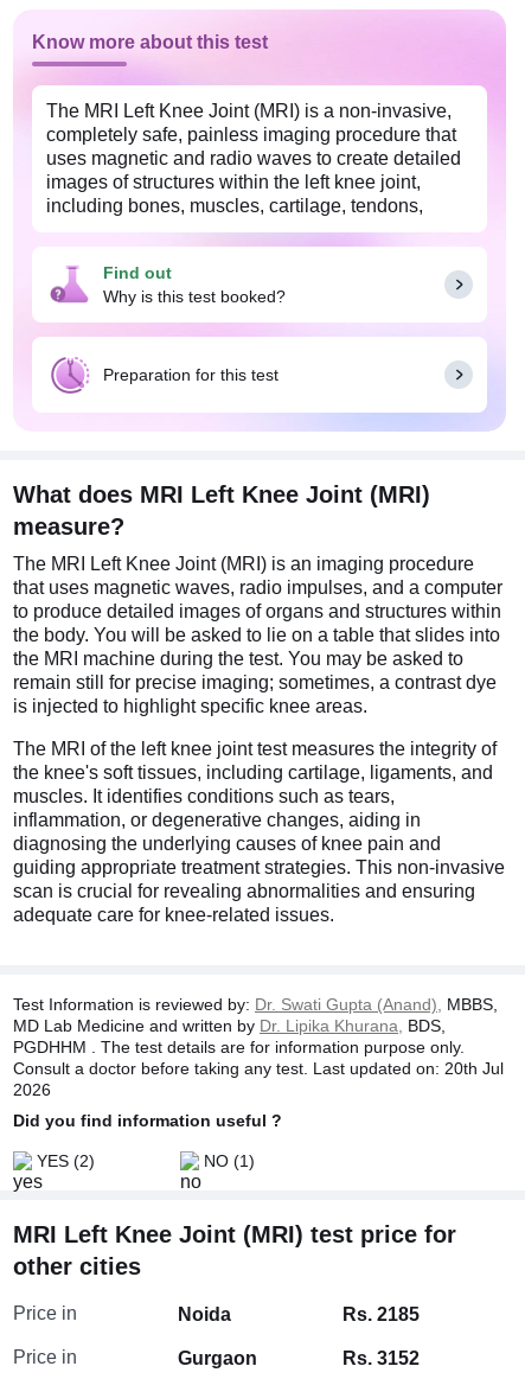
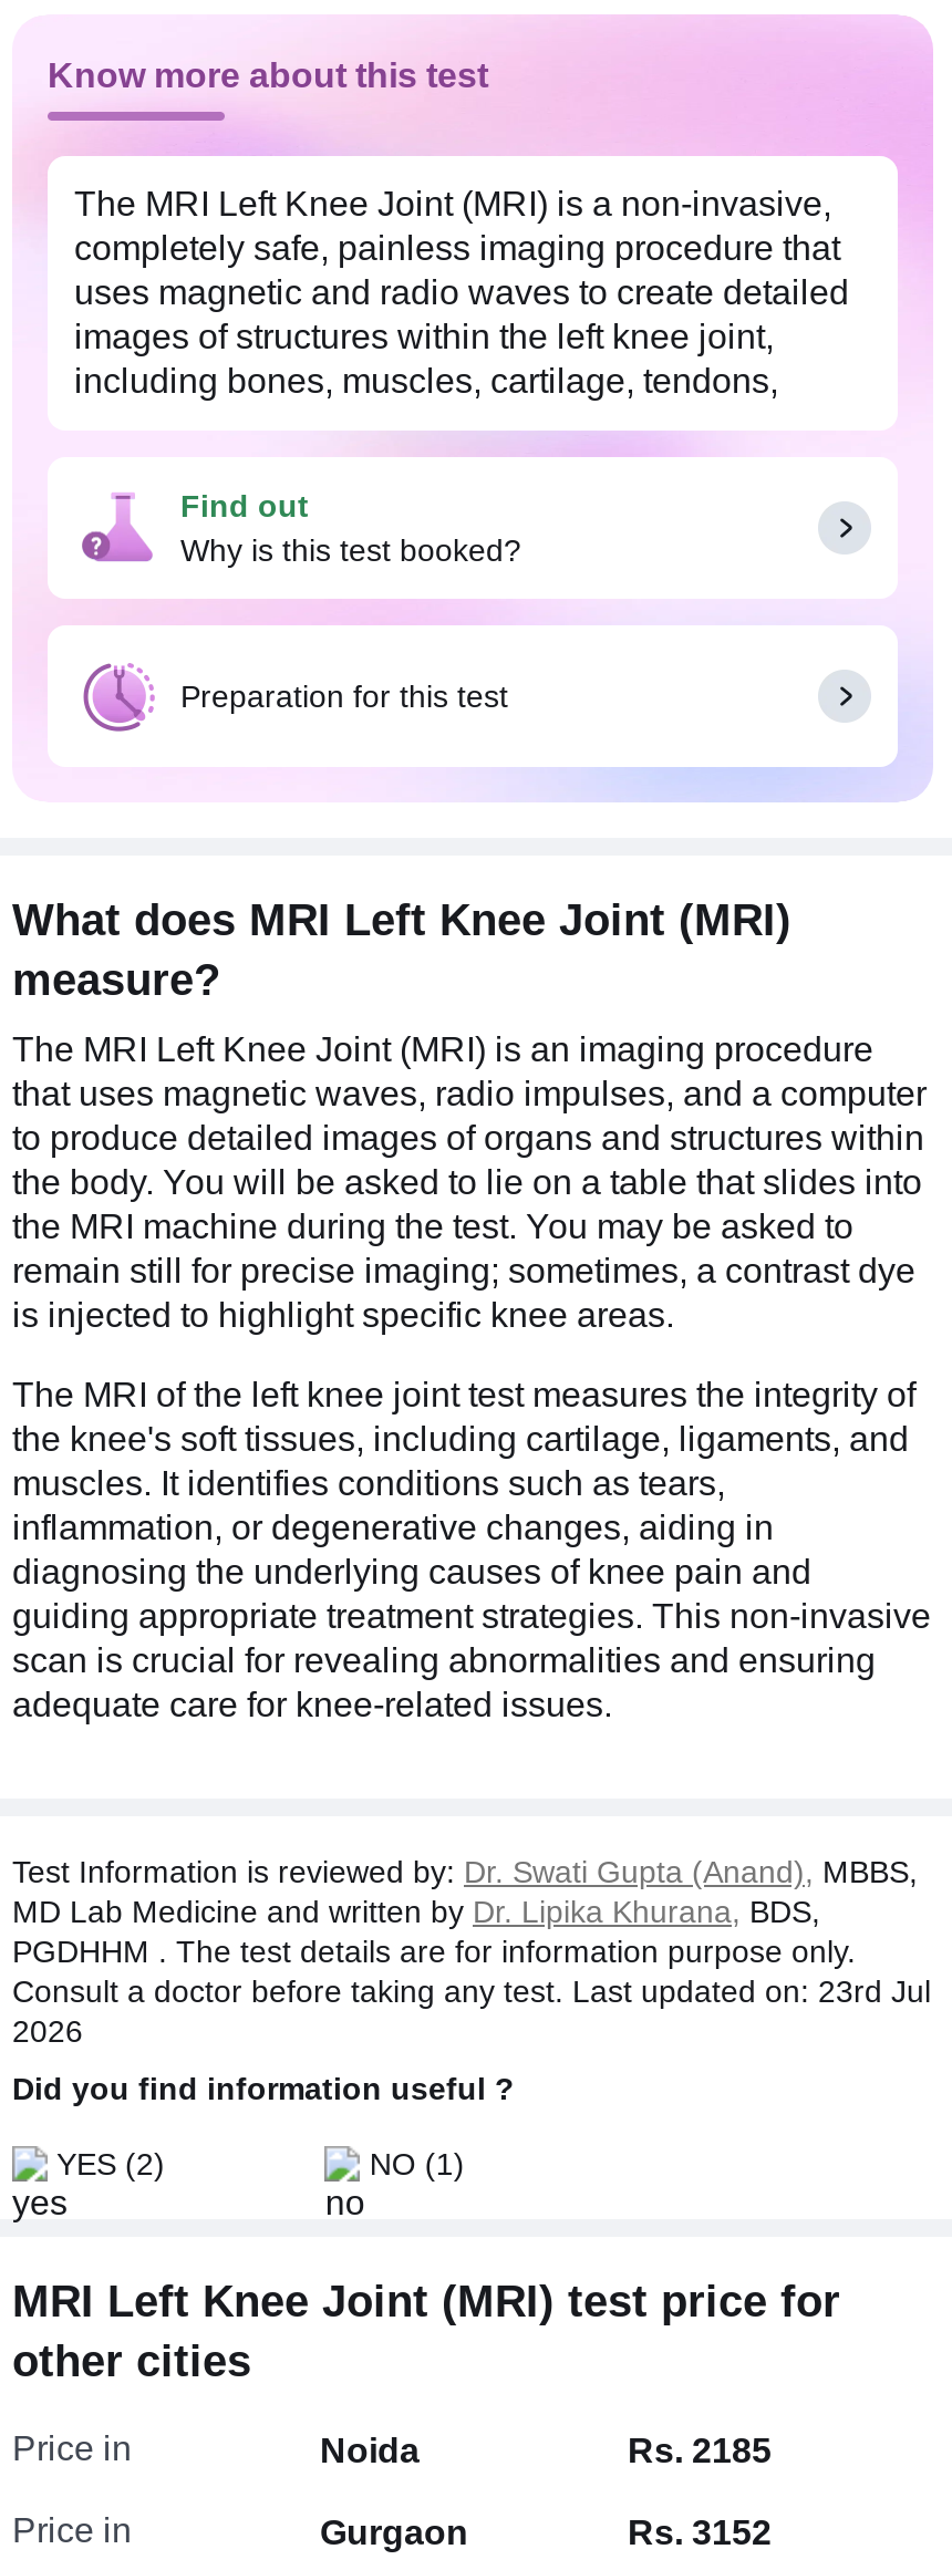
- Consult a doctor before taking any test. Last updated on: 20th Jul
+ Consult a doctor before taking any test. Last updated on: 23rd Jul
